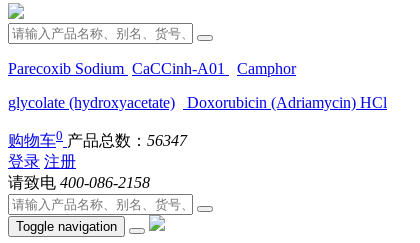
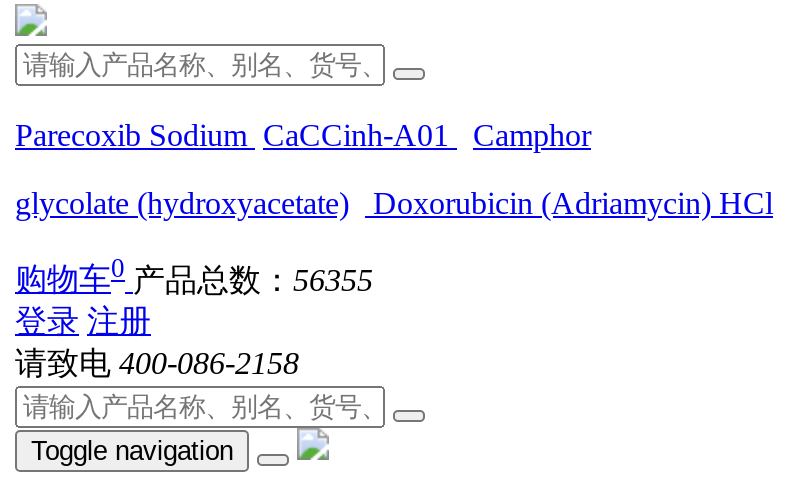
- 购物车0 产品总数：56347
+ 购物车0 产品总数：56355
